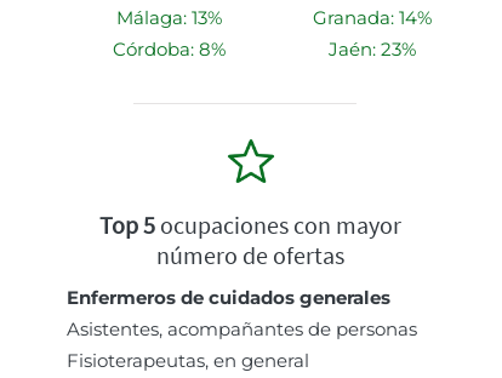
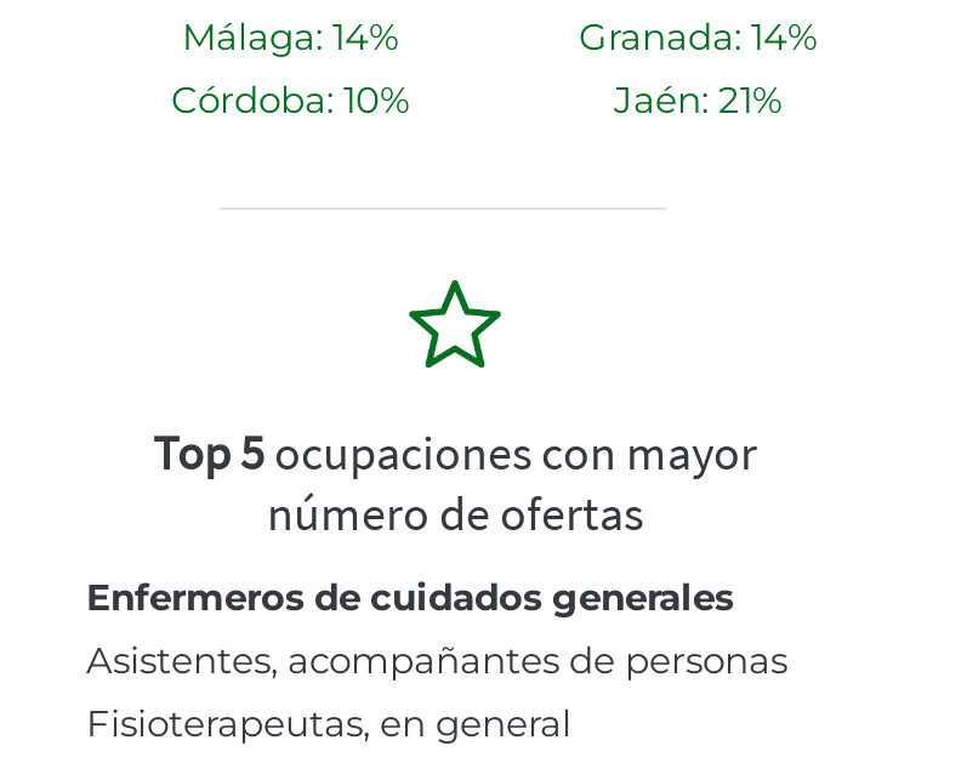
- Málaga: 13%
+ Málaga: 14%

- Córdoba: 8%
+ Córdoba: 10%

- Jaén: 23%
+ Jaén: 21%
